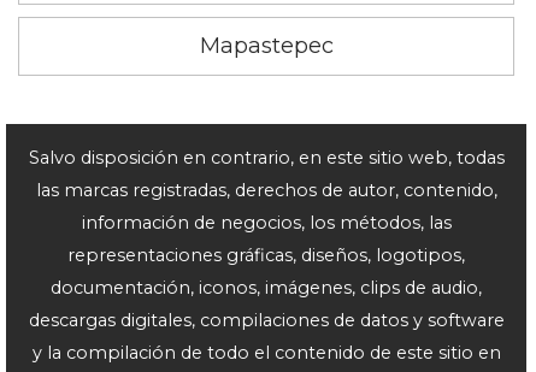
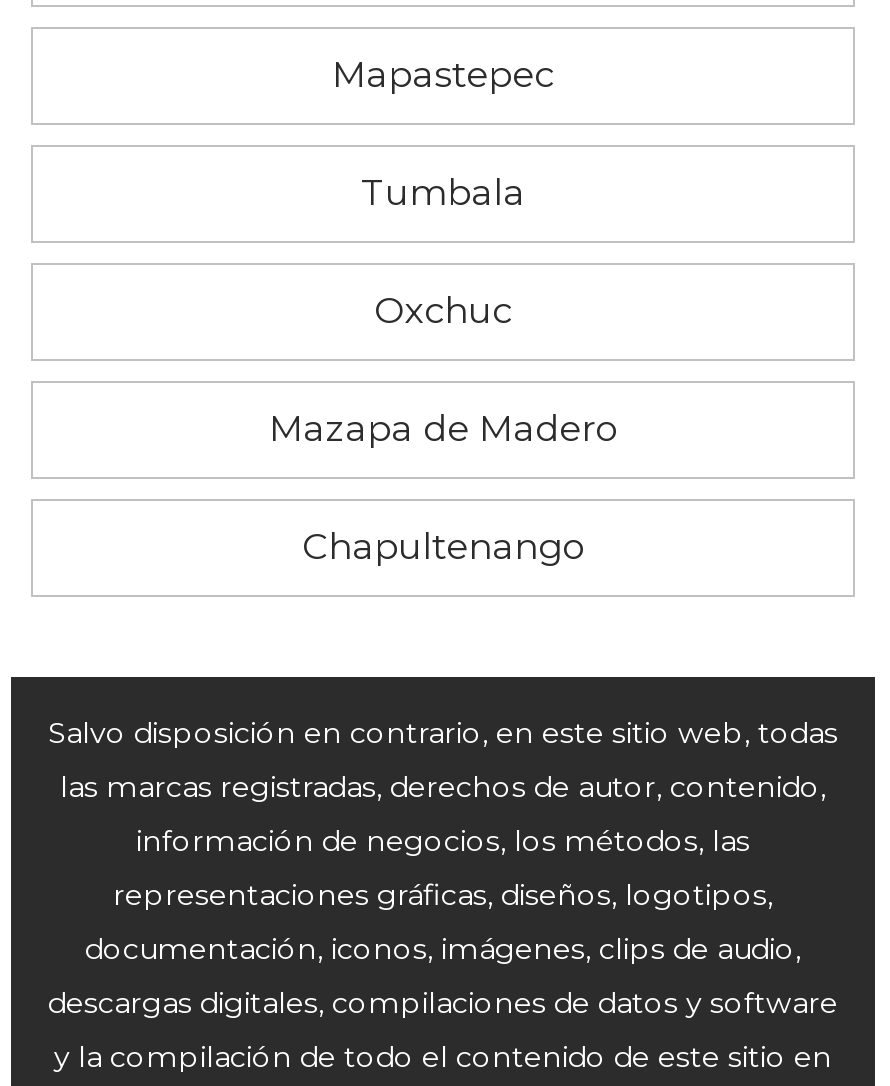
+ Tumbala
+ Oxchuc
+ Mazapa de Madero
+ Chapultenango
